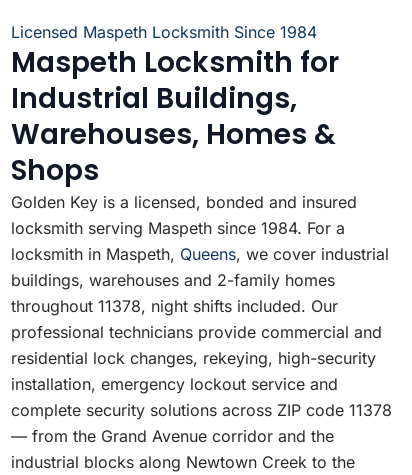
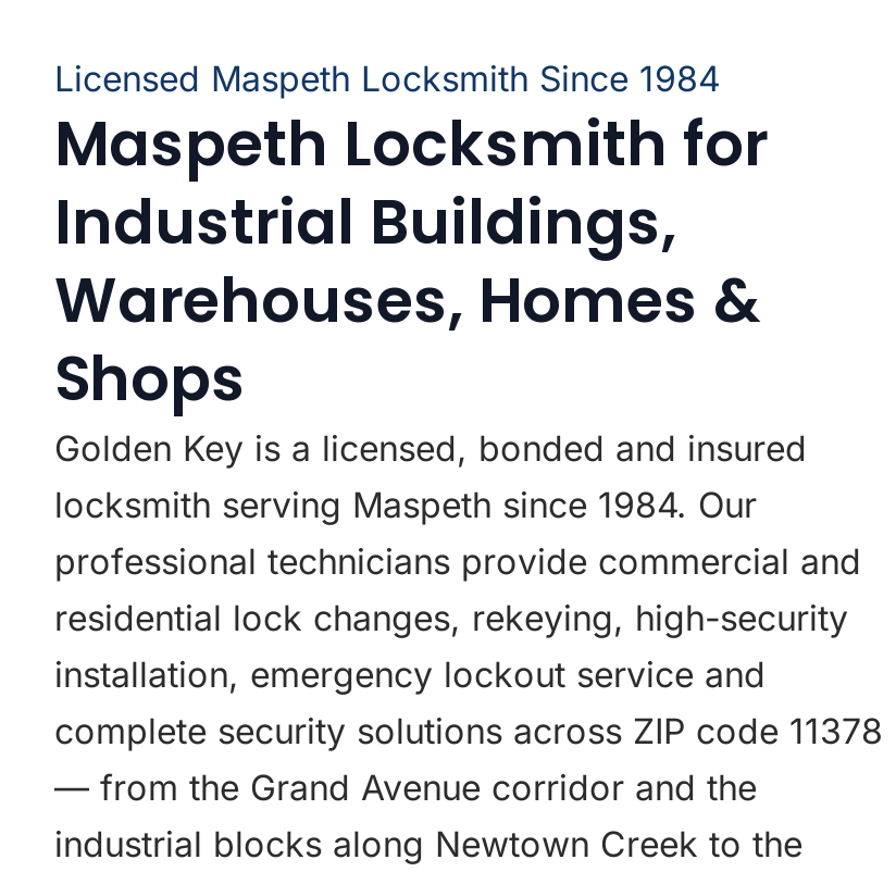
- locksmith serving Maspeth since 1984. For a
- locksmith in Maspeth, Queens, we cover industrial
- buildings, warehouses and 2-family homes
- throughout 11378, night shifts included. Our
+ locksmith serving Maspeth since 1984. Our
